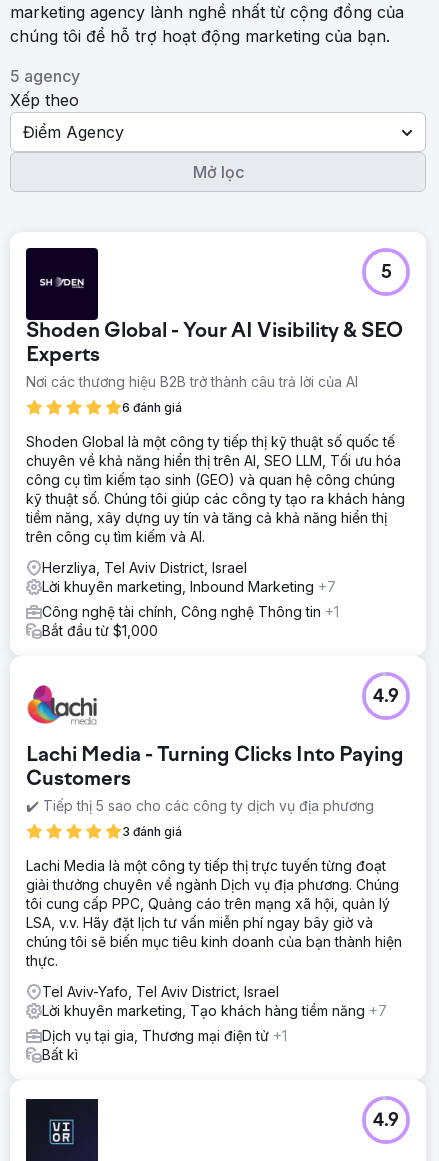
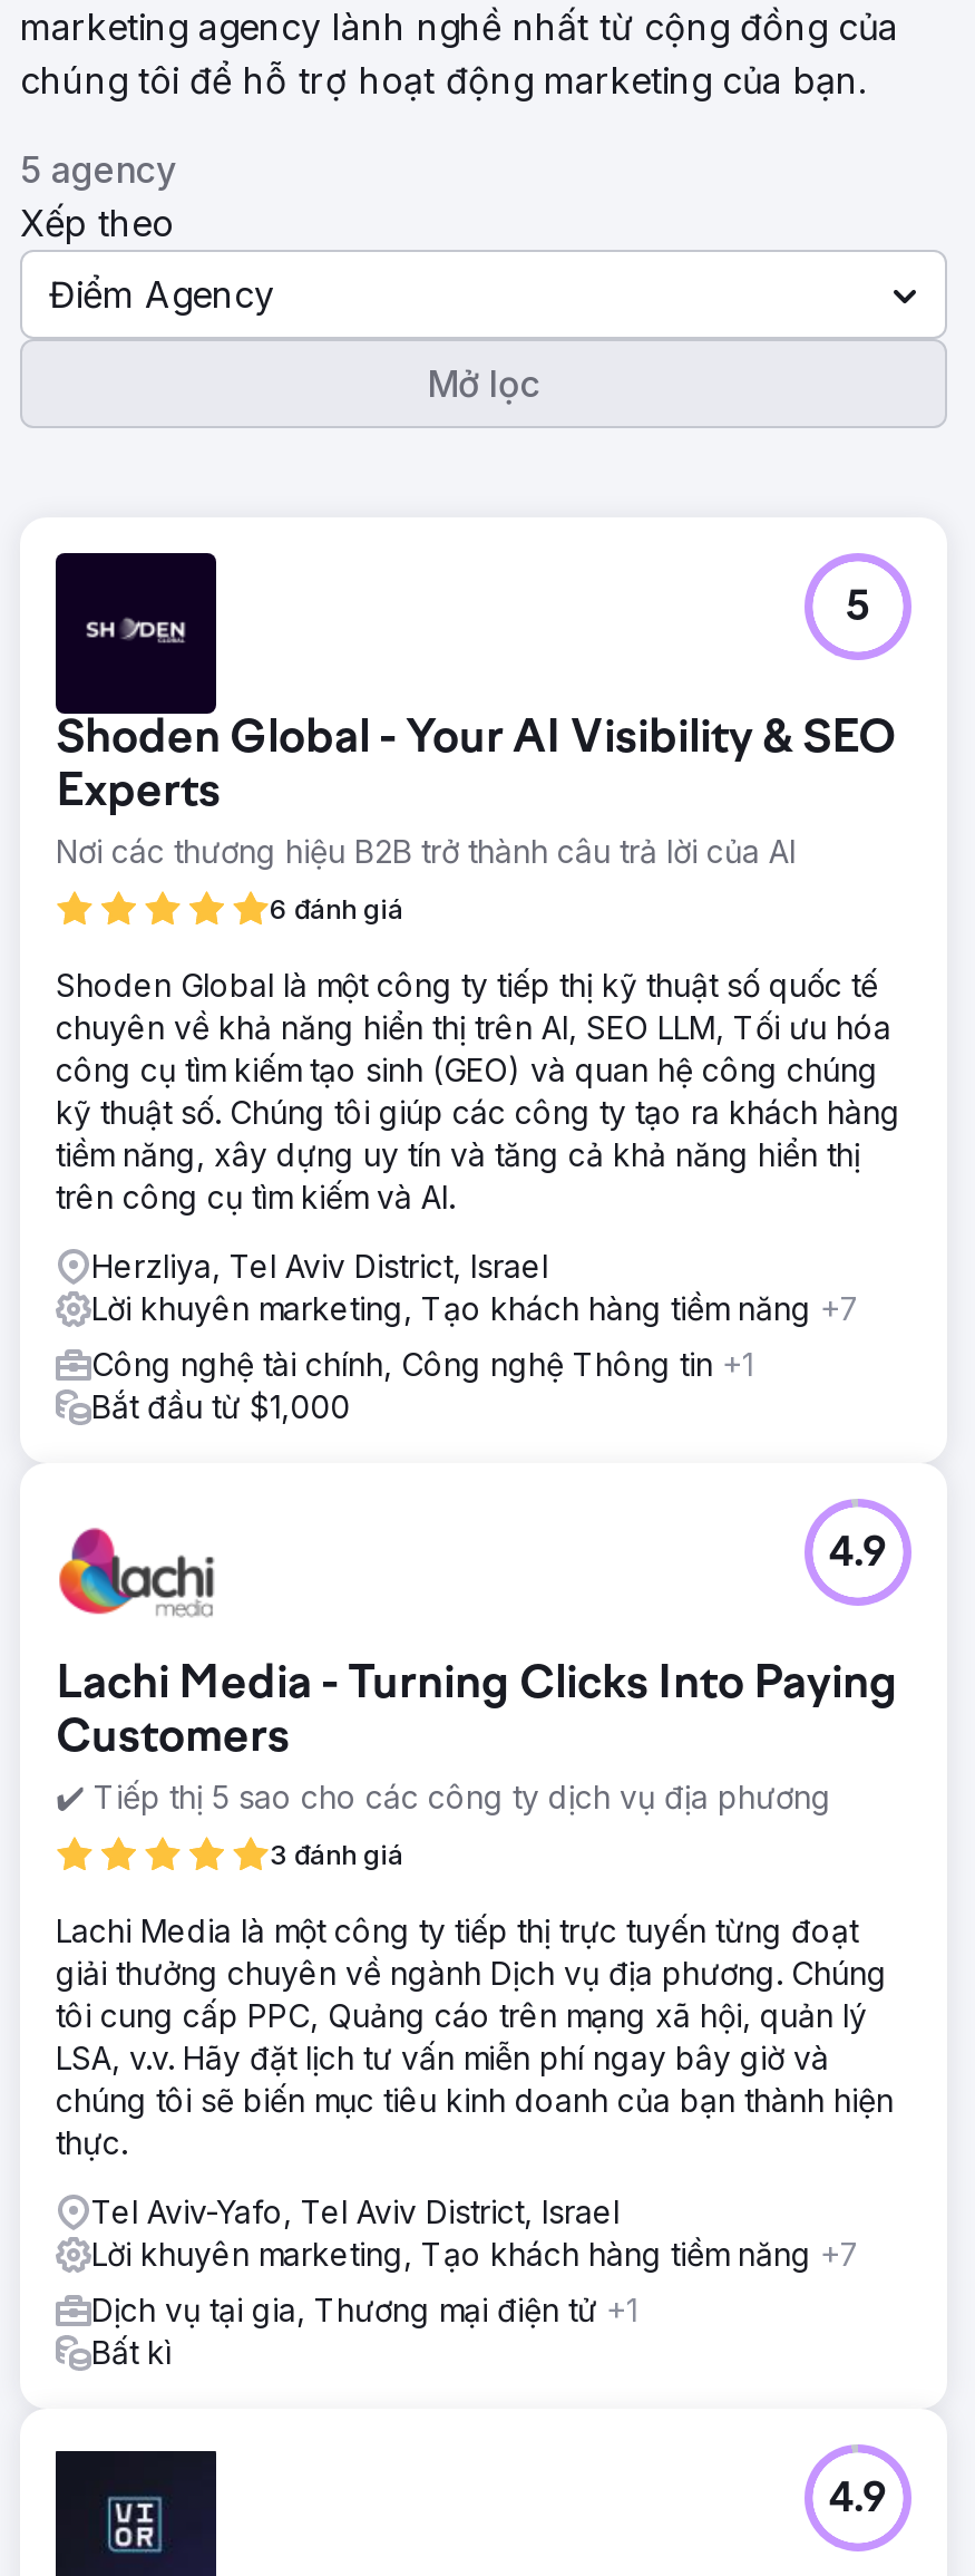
- Lời khuyên marketing, Inbound Marketing +7
+ Lời khuyên marketing, Tạo khách hàng tiềm năng +7
